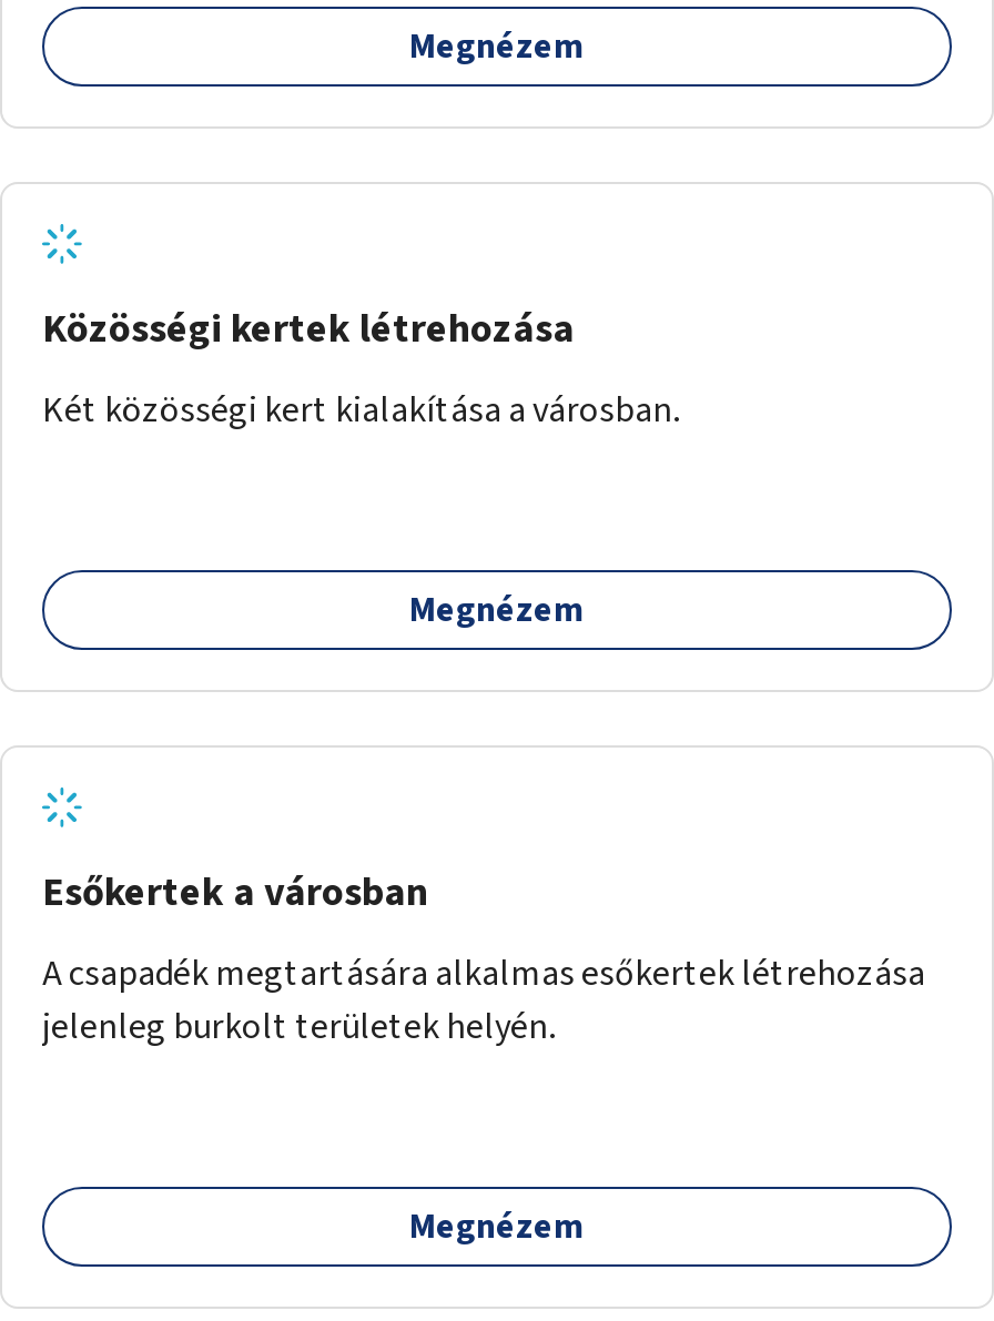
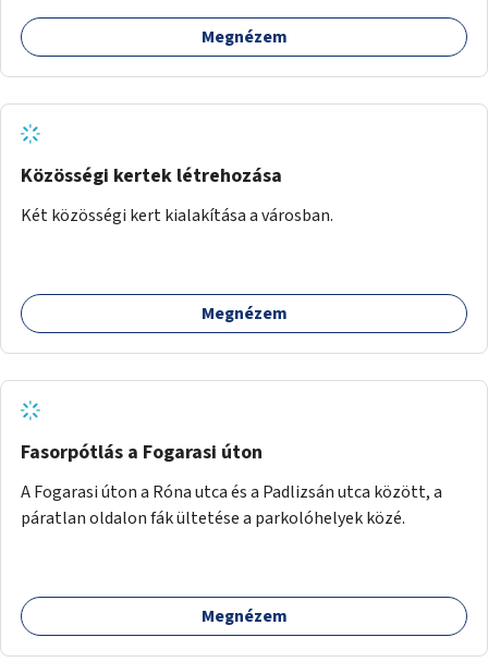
- Esőkertek a városban
+ Fasorpótlás a Fogarasi úton

- A csapadék megtartására alkalmas esőkertek létrehozása
- jelenleg burkolt területek helyén.
+ A Fogarasi úton a Róna utca és a Padlizsán utca között, a
+ páratlan oldalon fák ültetése a parkolóhelyek közé.
